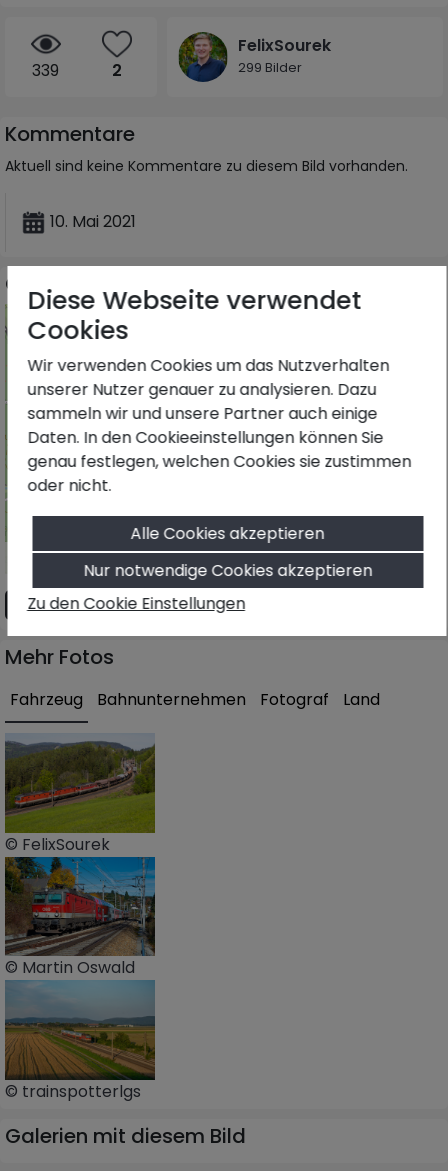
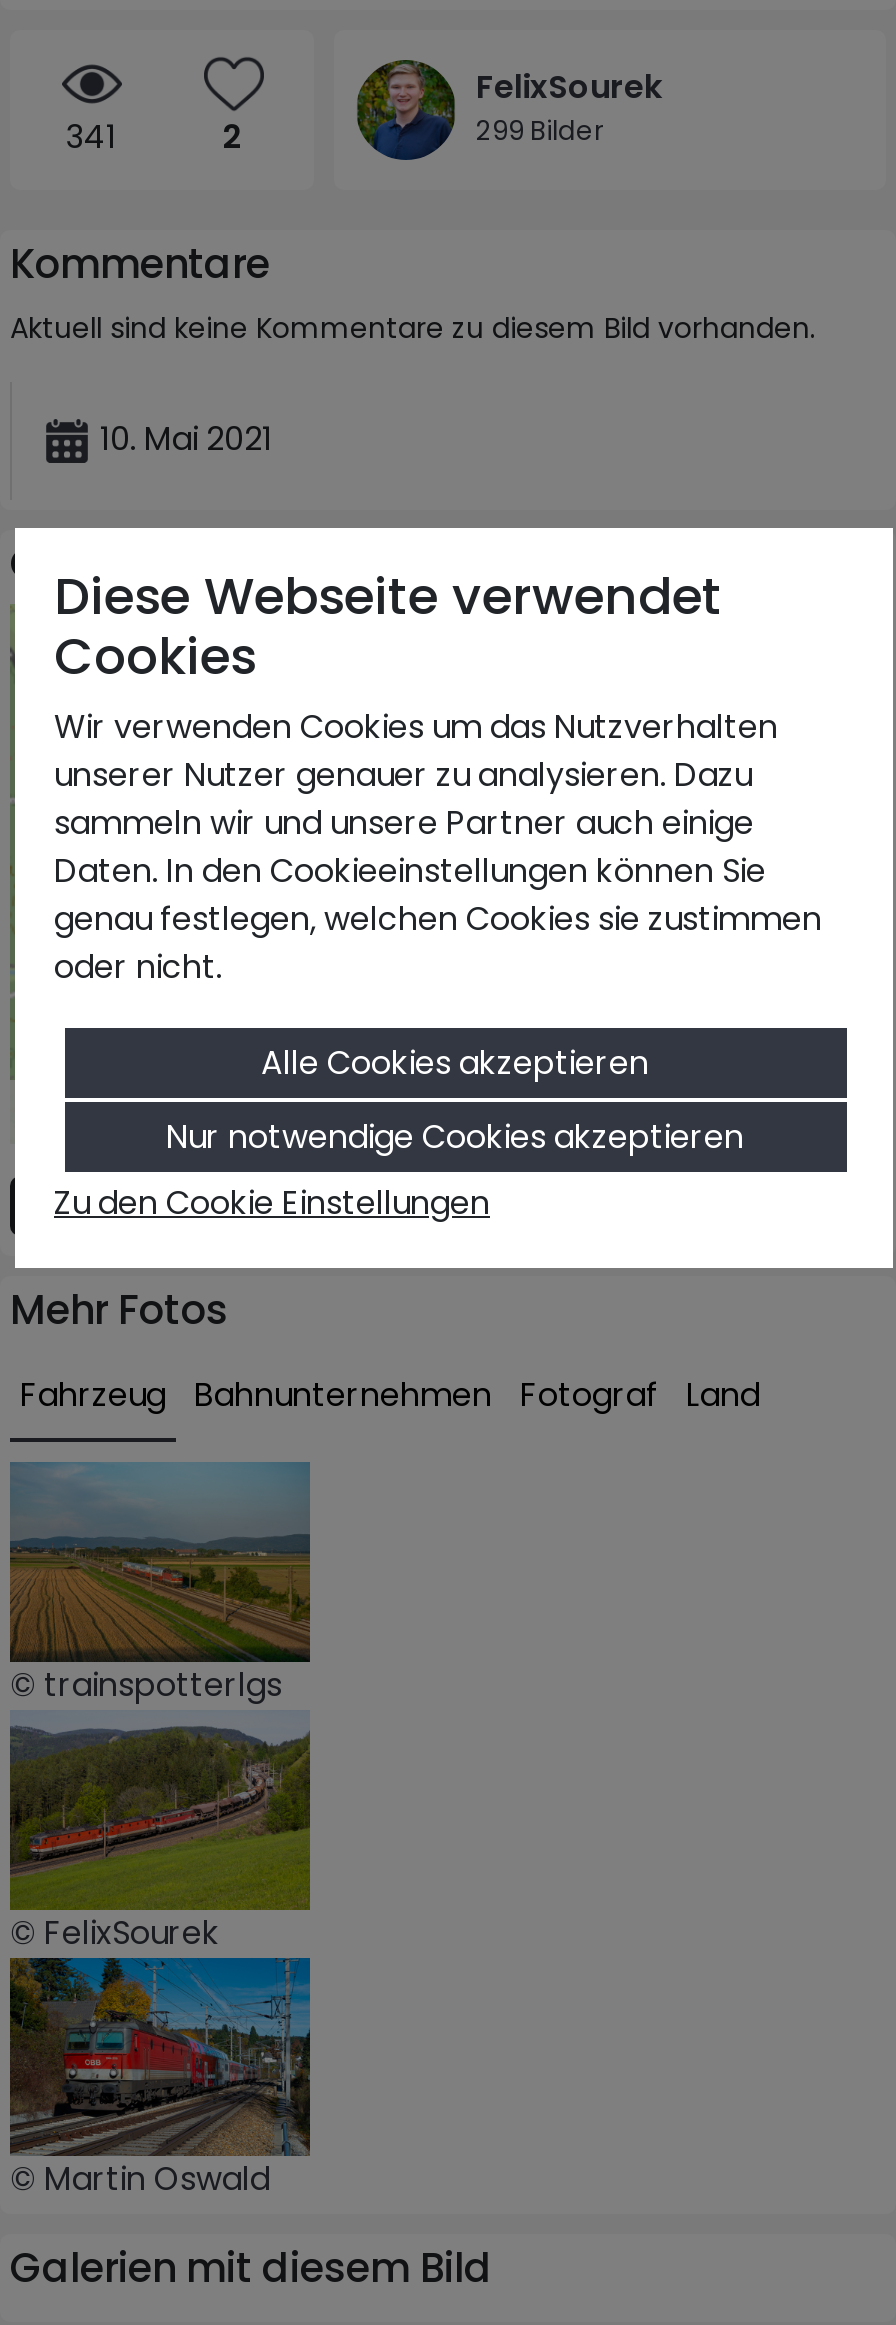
- 339
+ 341

moved down: [image] | © FelixSourek | © Martin Oswald

moved up: [image] | © trainspotterlgs
